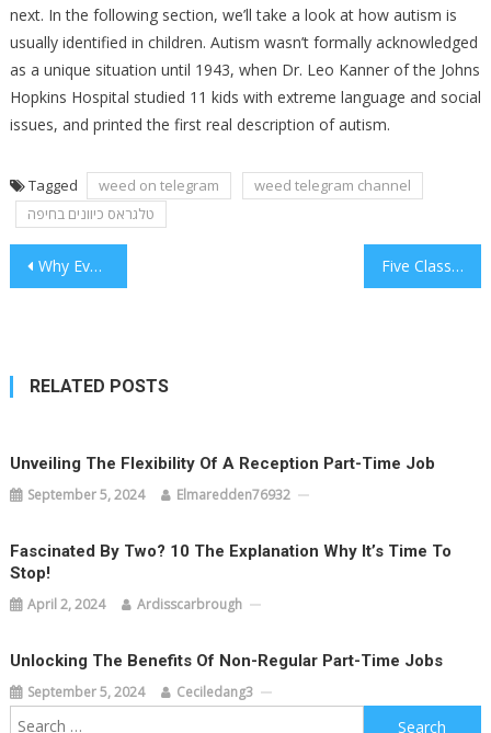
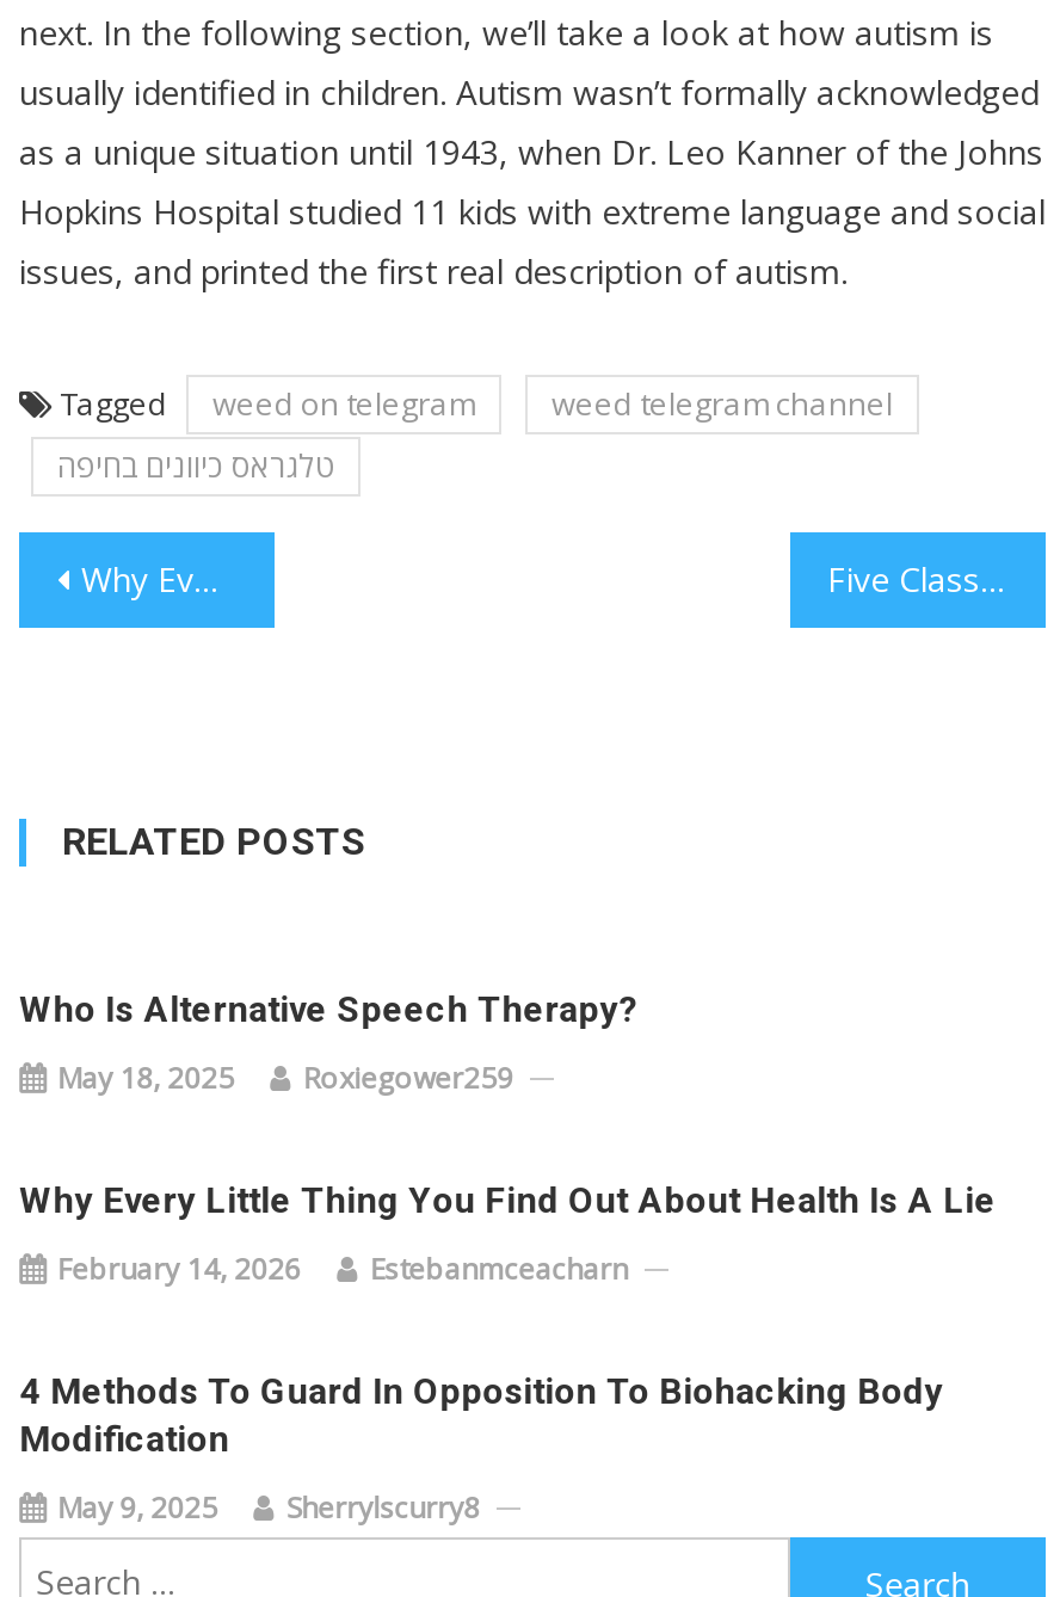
- Unveiling The Flexibility Of A Reception Part-Time Job
+ Who Is Alternative Speech Therapy?

- September 5, 2024
- Elmaredden76932
+ May 18, 2025
+ Roxiegower259

- Fascinated By Two? 10 The Explanation Why It’s Time To
- Stop!
+ Why Every Little Thing You Find Out About Health Is A Lie

- April 2, 2024
- Ardisscarbrough
+ February 14, 2026
+ Estebanmceacharn

- Unlocking The Benefits Of Non-Regular Part-Time Jobs
+ 4 Methods To Guard In Opposition To Biohacking Body
+ Modification

- September 5, 2024
- Ceciledang3
+ May 9, 2025
+ Sherrylscurry8
